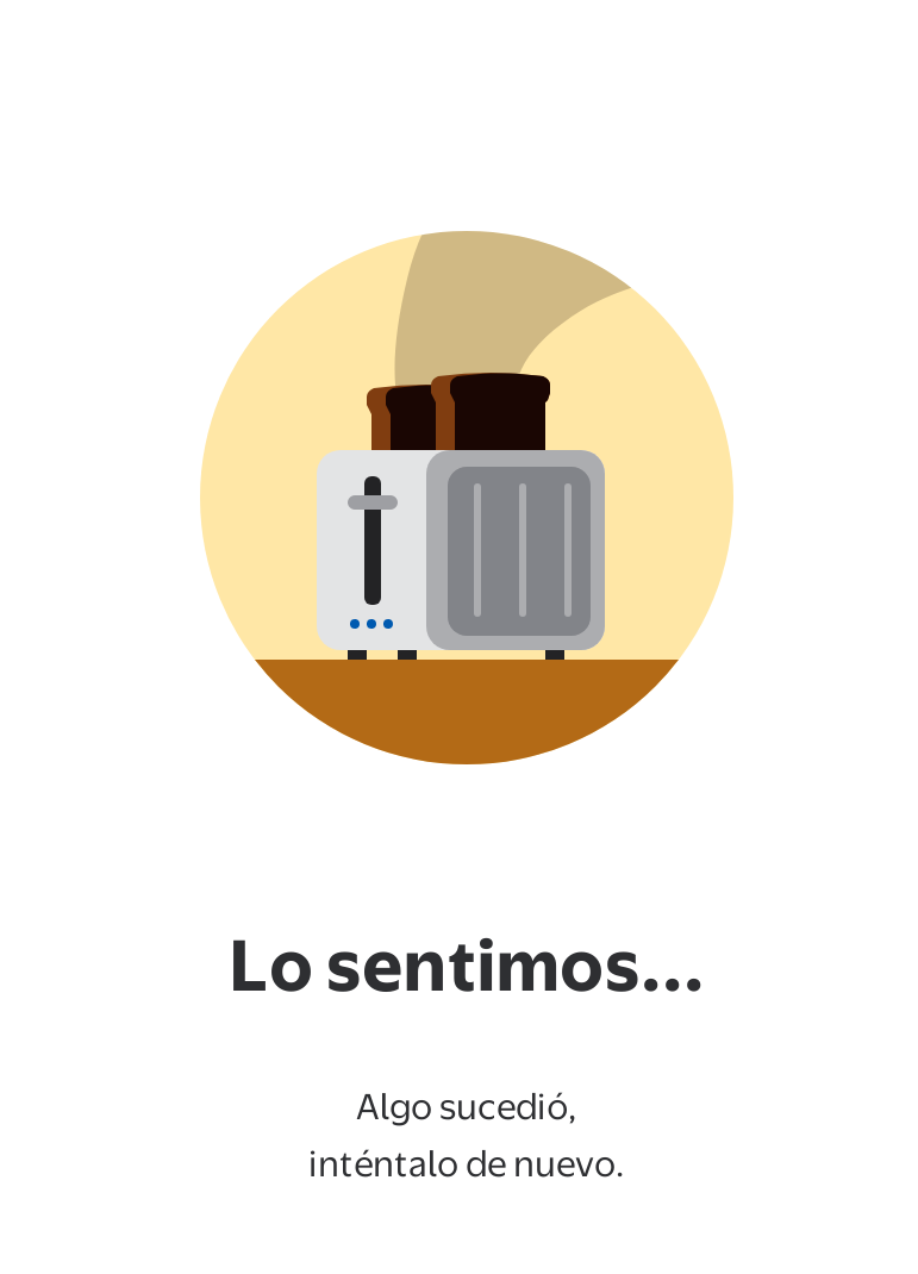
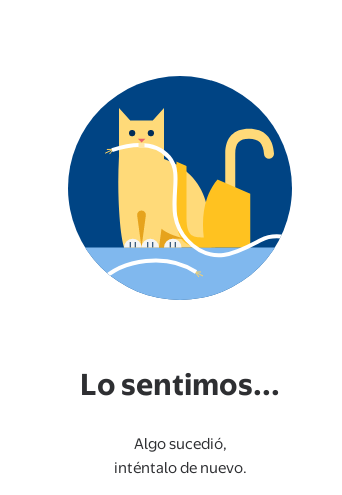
- [image]
+ [image]
